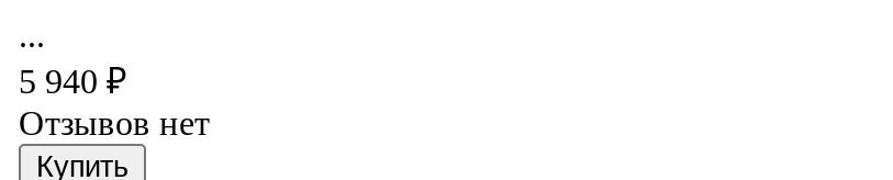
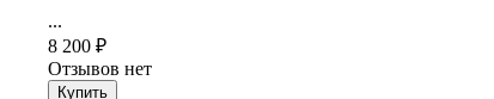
- 5 940 ₽
+ 8 200 ₽
